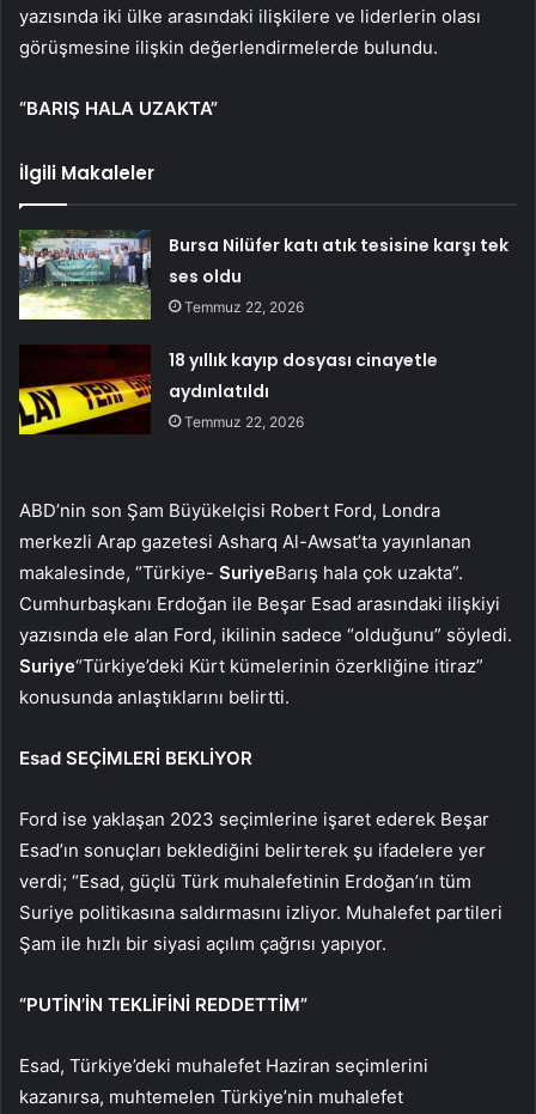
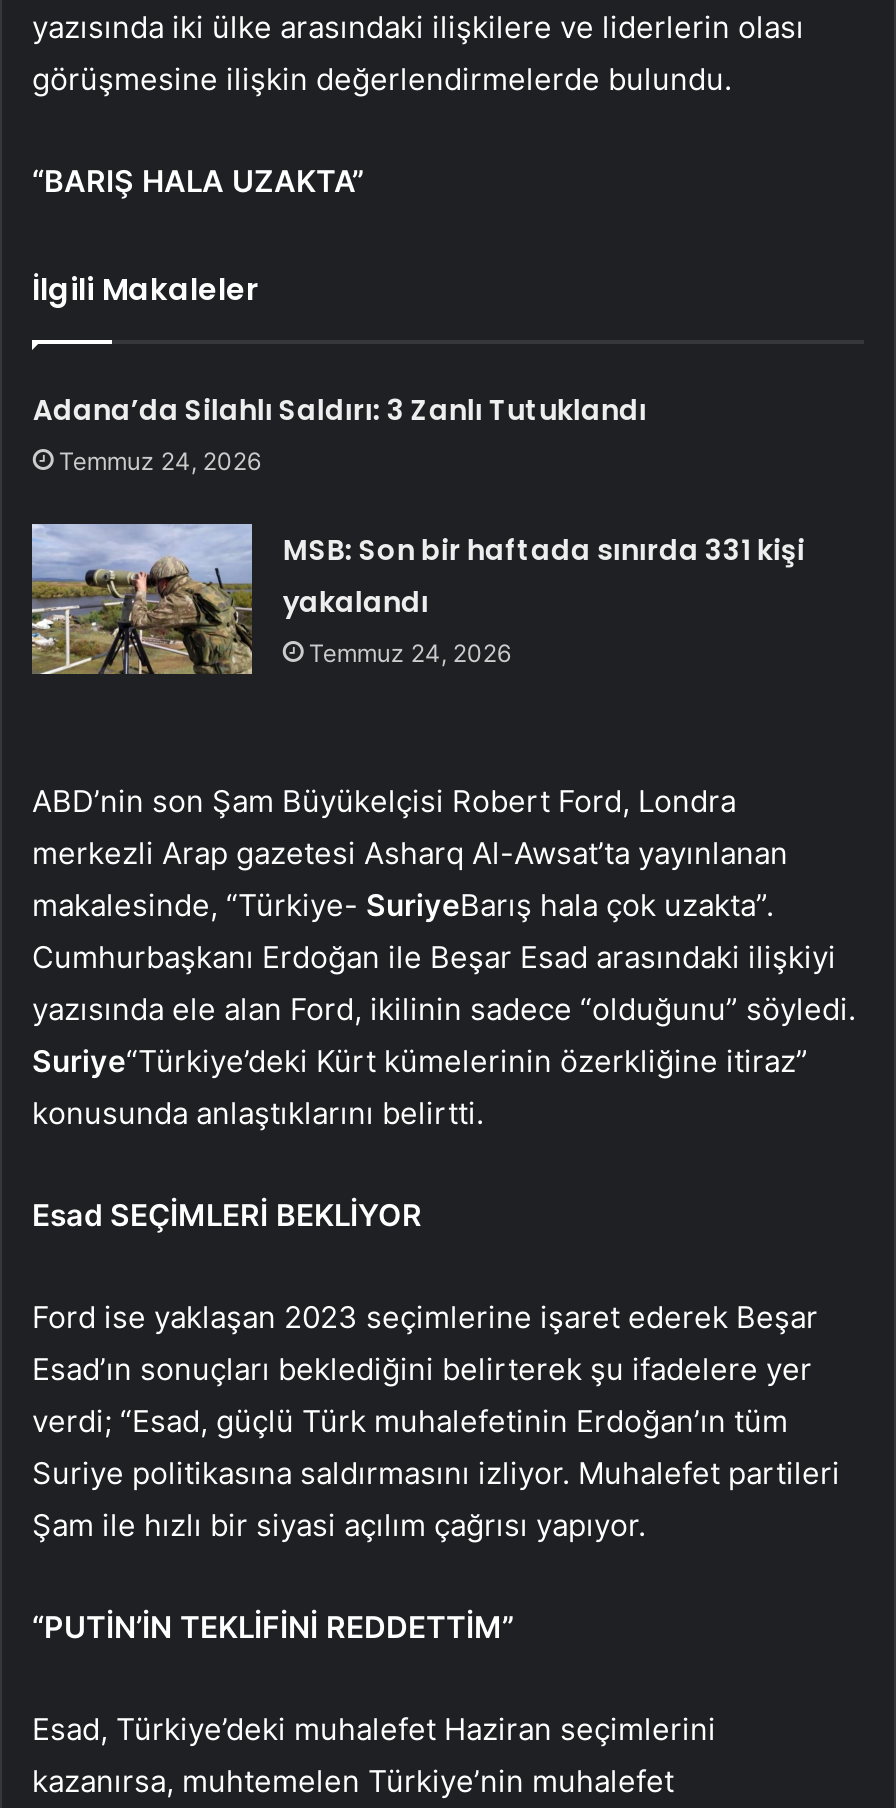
- Bursa Nilüfer katı atık tesisine karşı tek
- ses oldu
- Temmuz 22, 2026
+ Adana’da Silahlı Saldırı: 3 Zanlı Tutuklandı
+ Temmuz 24, 2026

- [image]
- 18 yıllık kayıp dosyası cinayetle
- aydınlatıldı
- Temmuz 22, 2026
+ [image]
+ MSB: Son bir haftada sınırda 331 kişi
+ yakalandı
+ Temmuz 24, 2026
